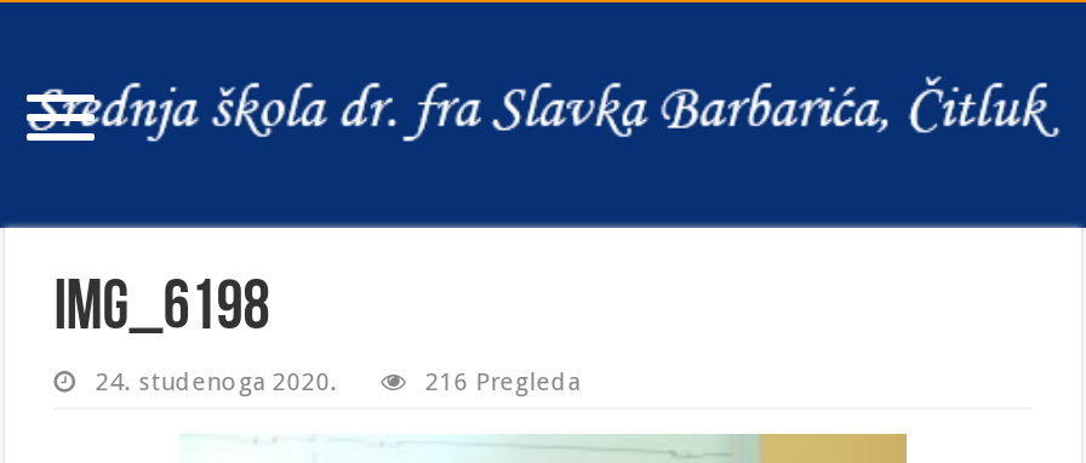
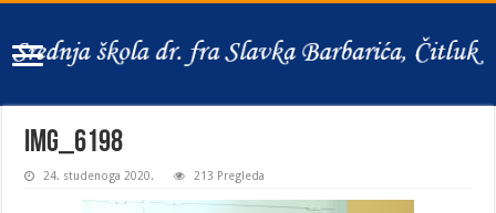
- 216 Pregleda
+ 213 Pregleda
